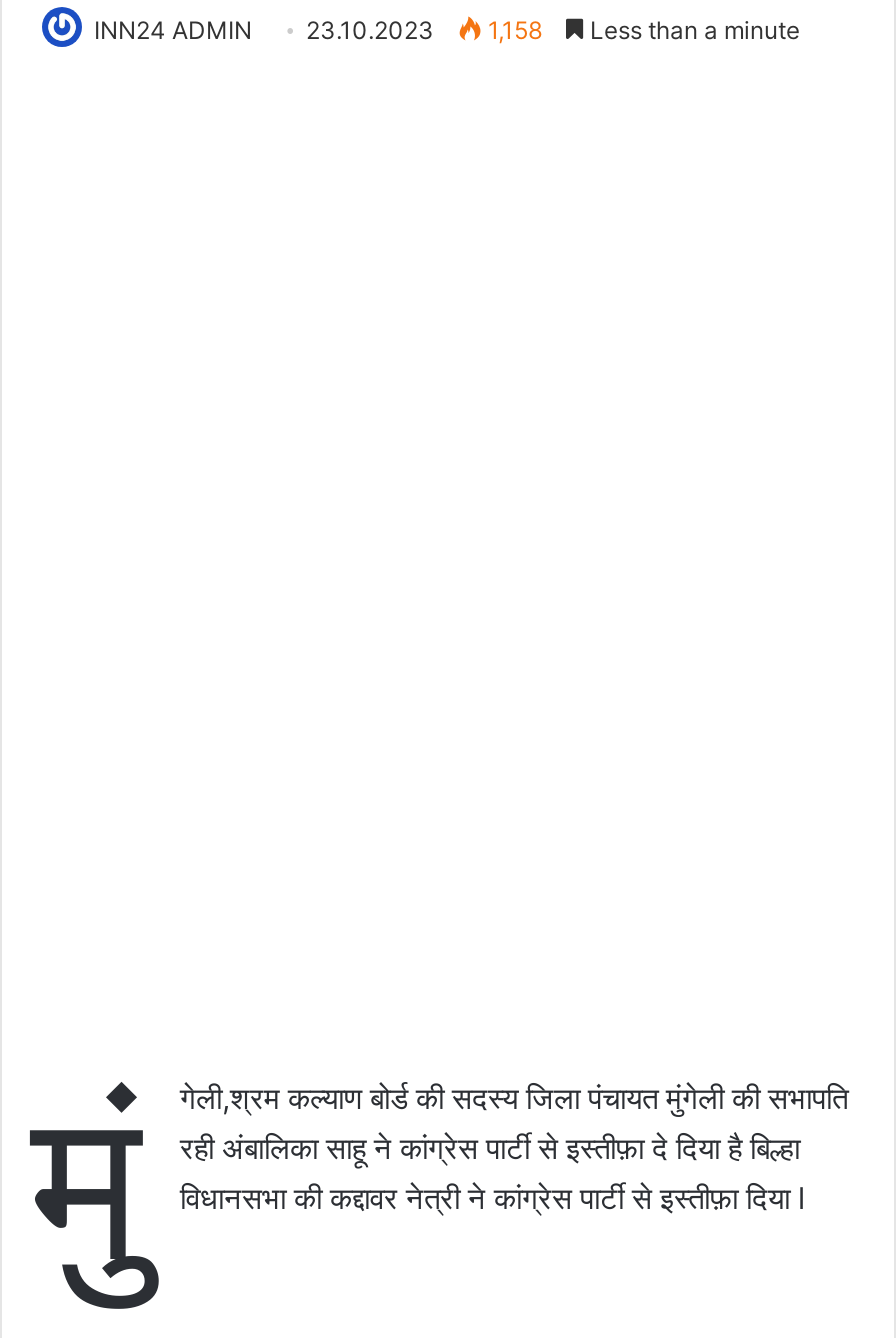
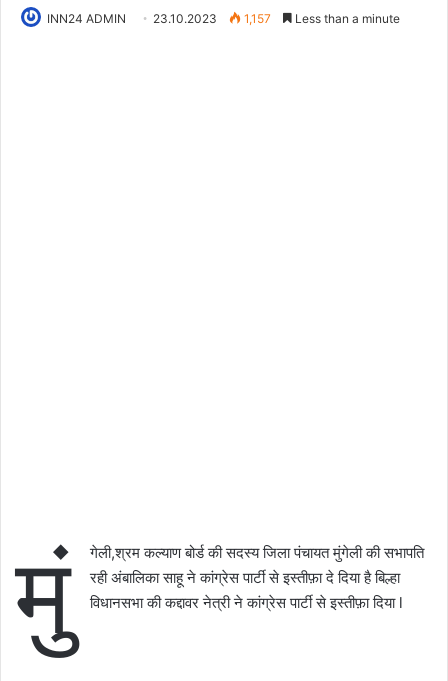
- INN24 ADMIN 23.10.2023 1,158 Less than a minute
+ INN24 ADMIN 23.10.2023 1,157 Less than a minute
